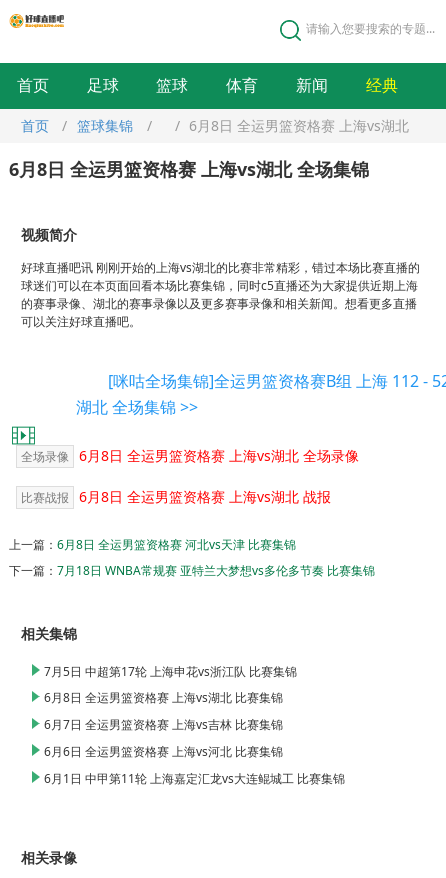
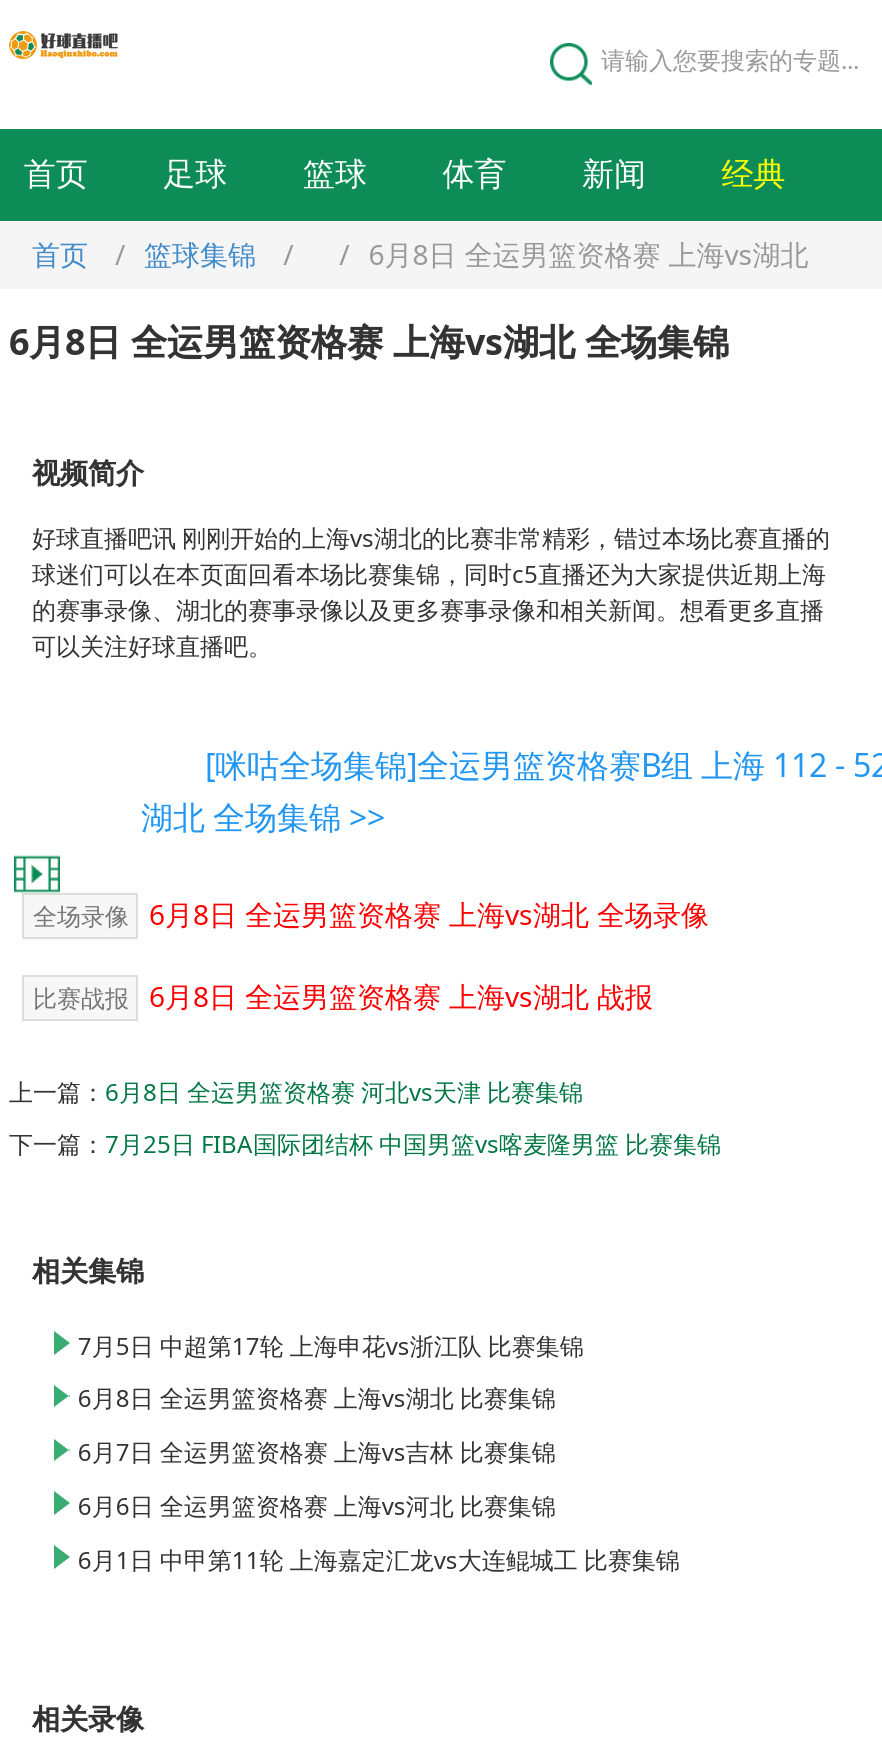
- 下一篇：7月18日 WNBA常规赛 亚特兰大梦想vs多伦多节奏 比赛集锦
+ 下一篇：7月25日 FIBA国际团结杯 中国男篮vs喀麦隆男篮 比赛集锦
